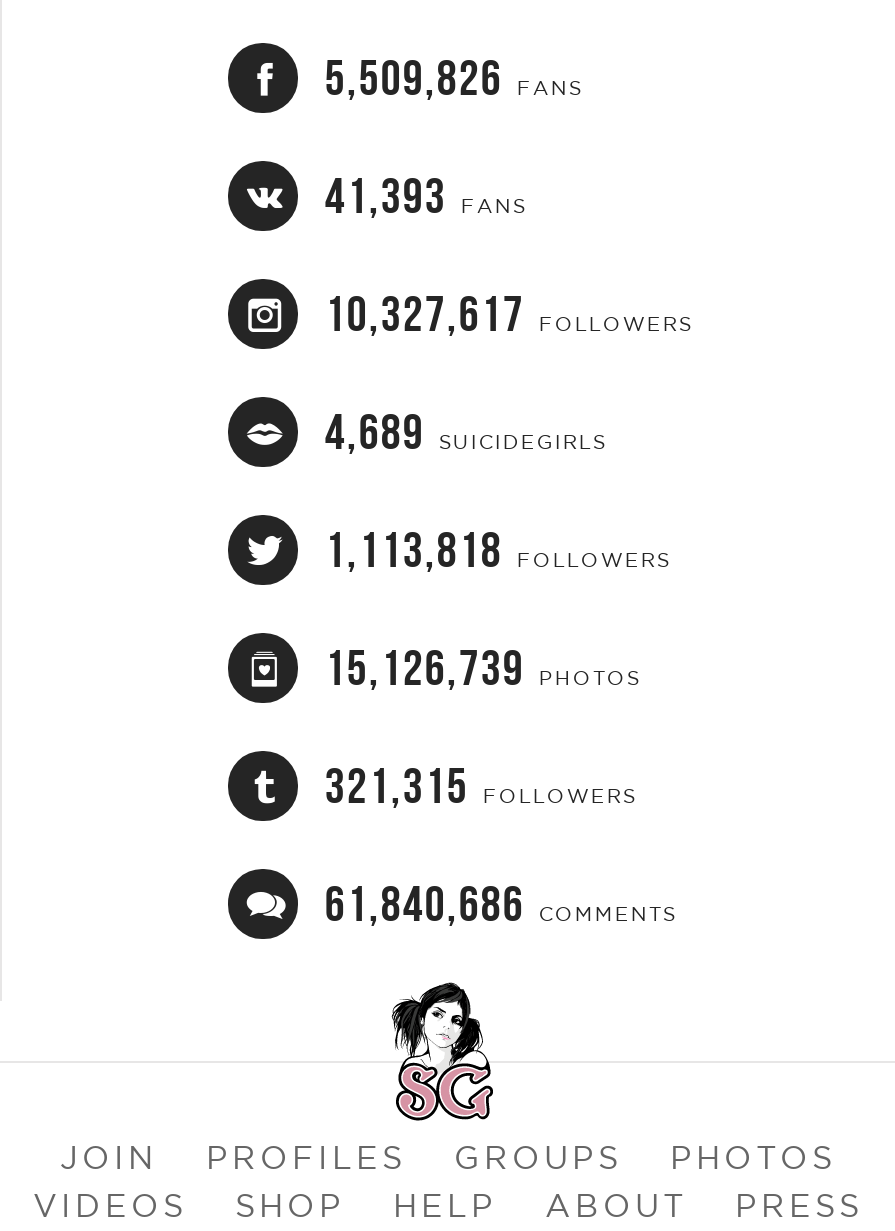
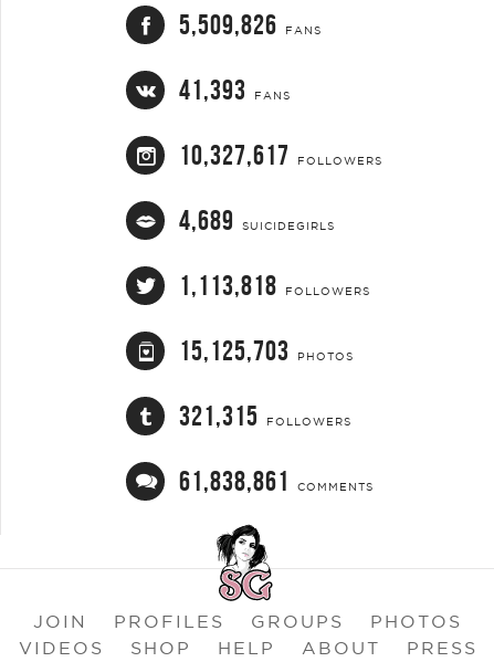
- 15,126,739 PHOTOS
+ 15,125,703 PHOTOS

- 61,840,686 COMMENTS
+ 61,838,861 COMMENTS
